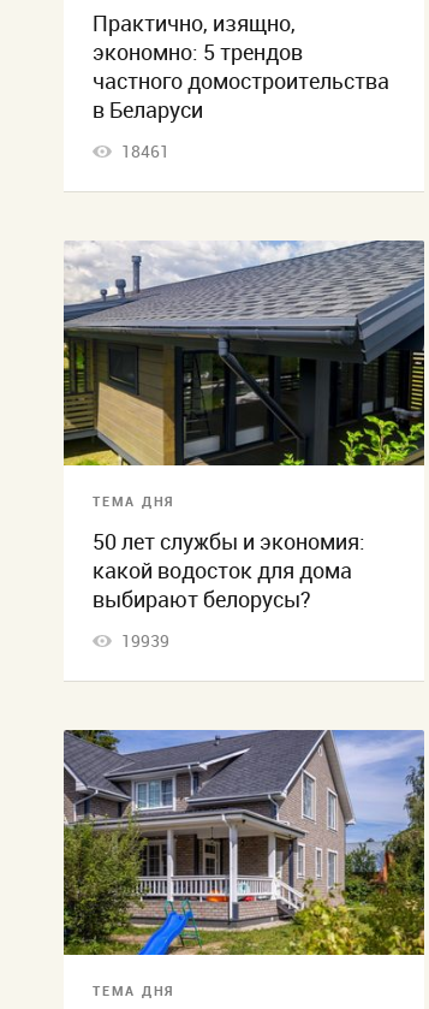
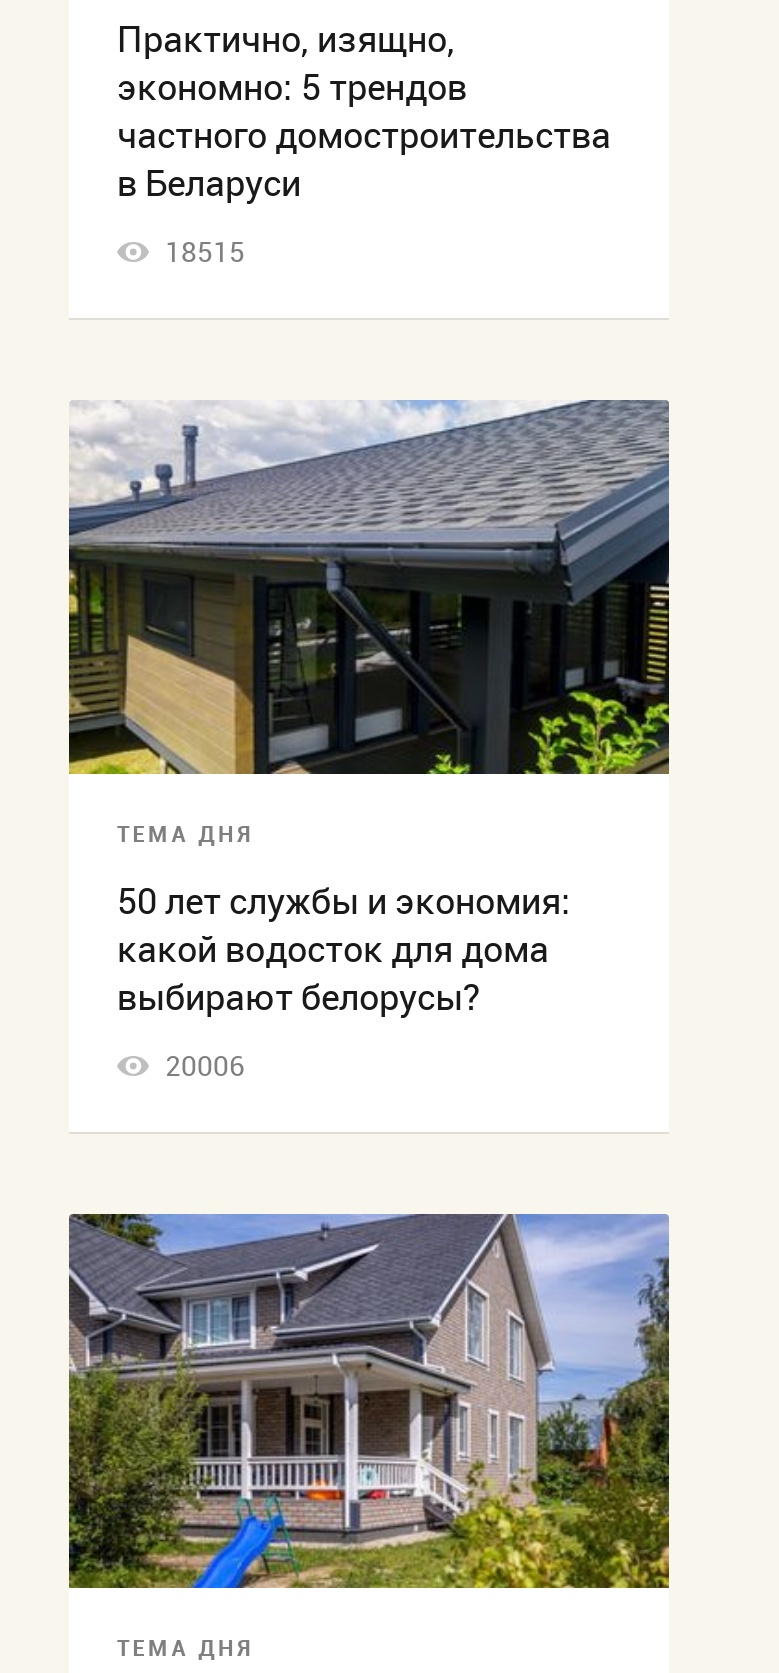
- 18461
+ 18515

- 19939
+ 20006
